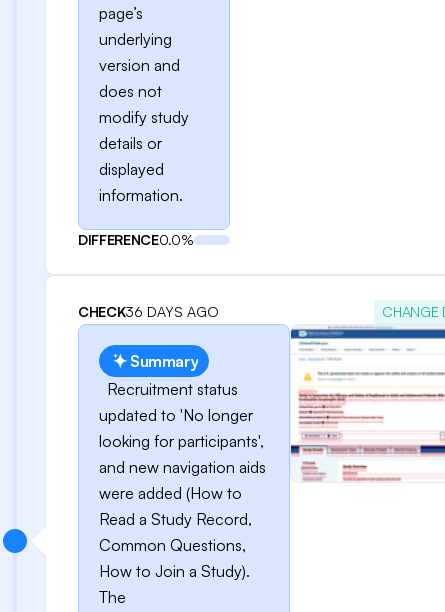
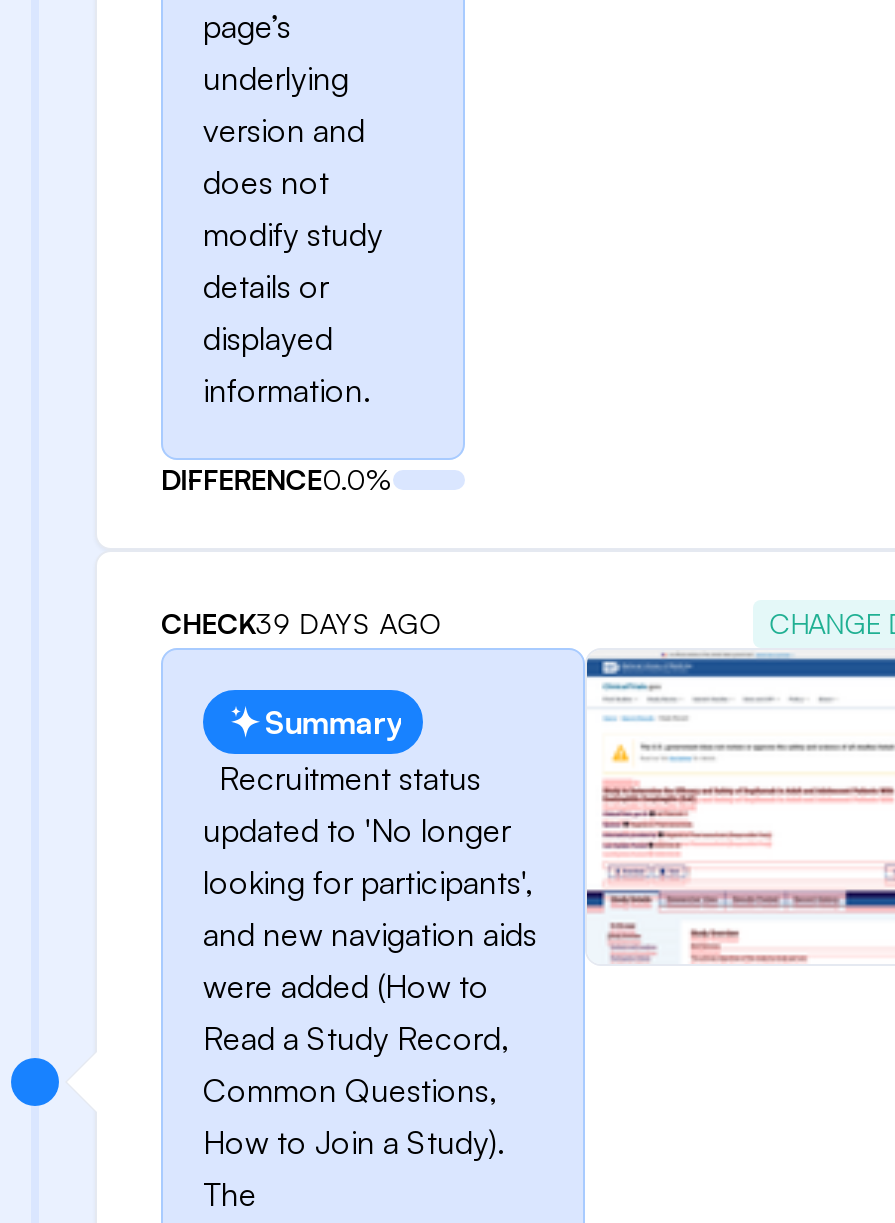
- CHECK36 DAYS AGO
+ CHECK39 DAYS AGO
